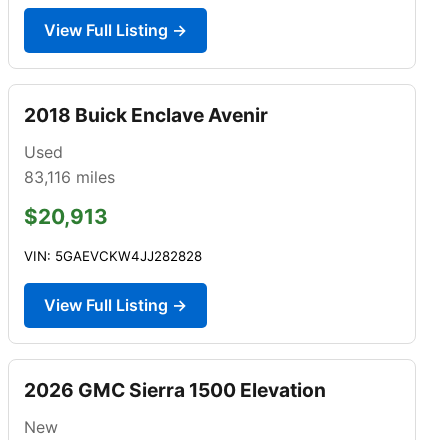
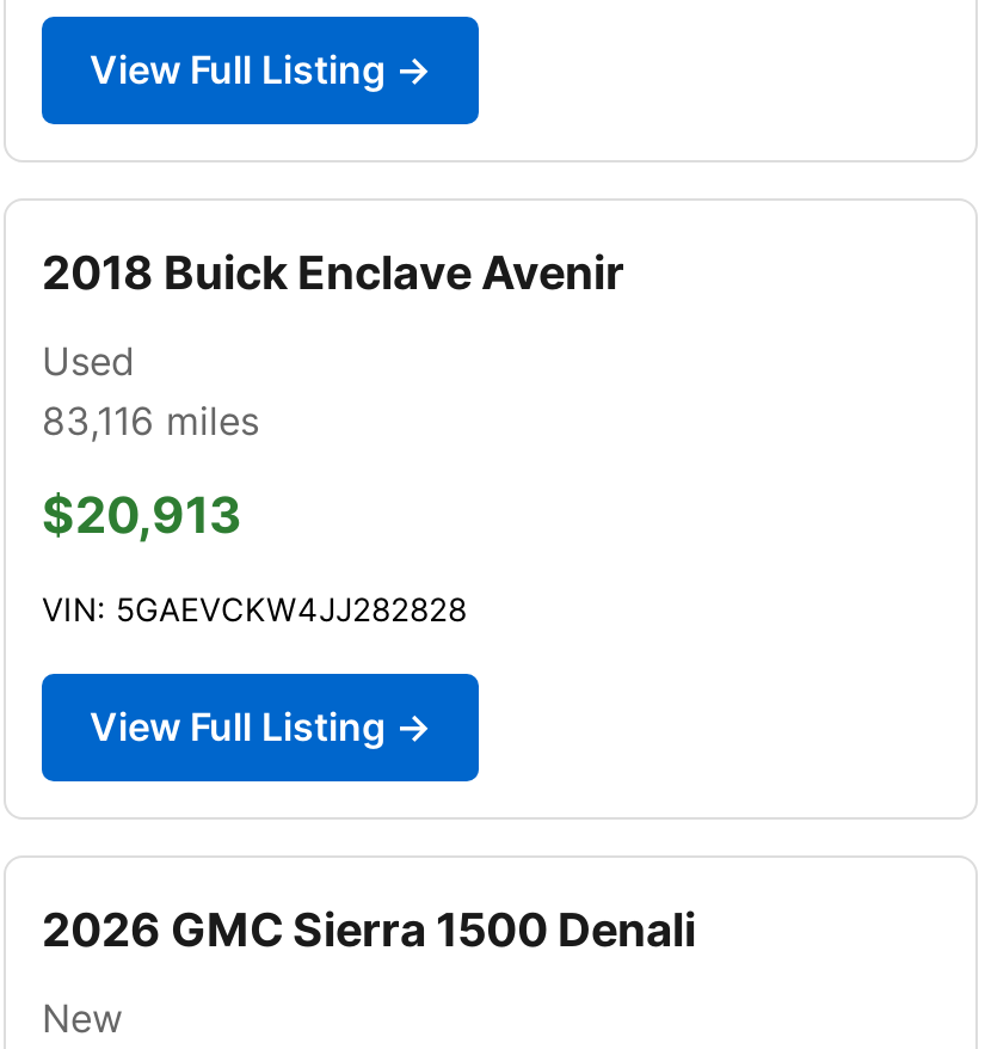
- 2026 GMC Sierra 1500 Elevation
+ 2026 GMC Sierra 1500 Denali
